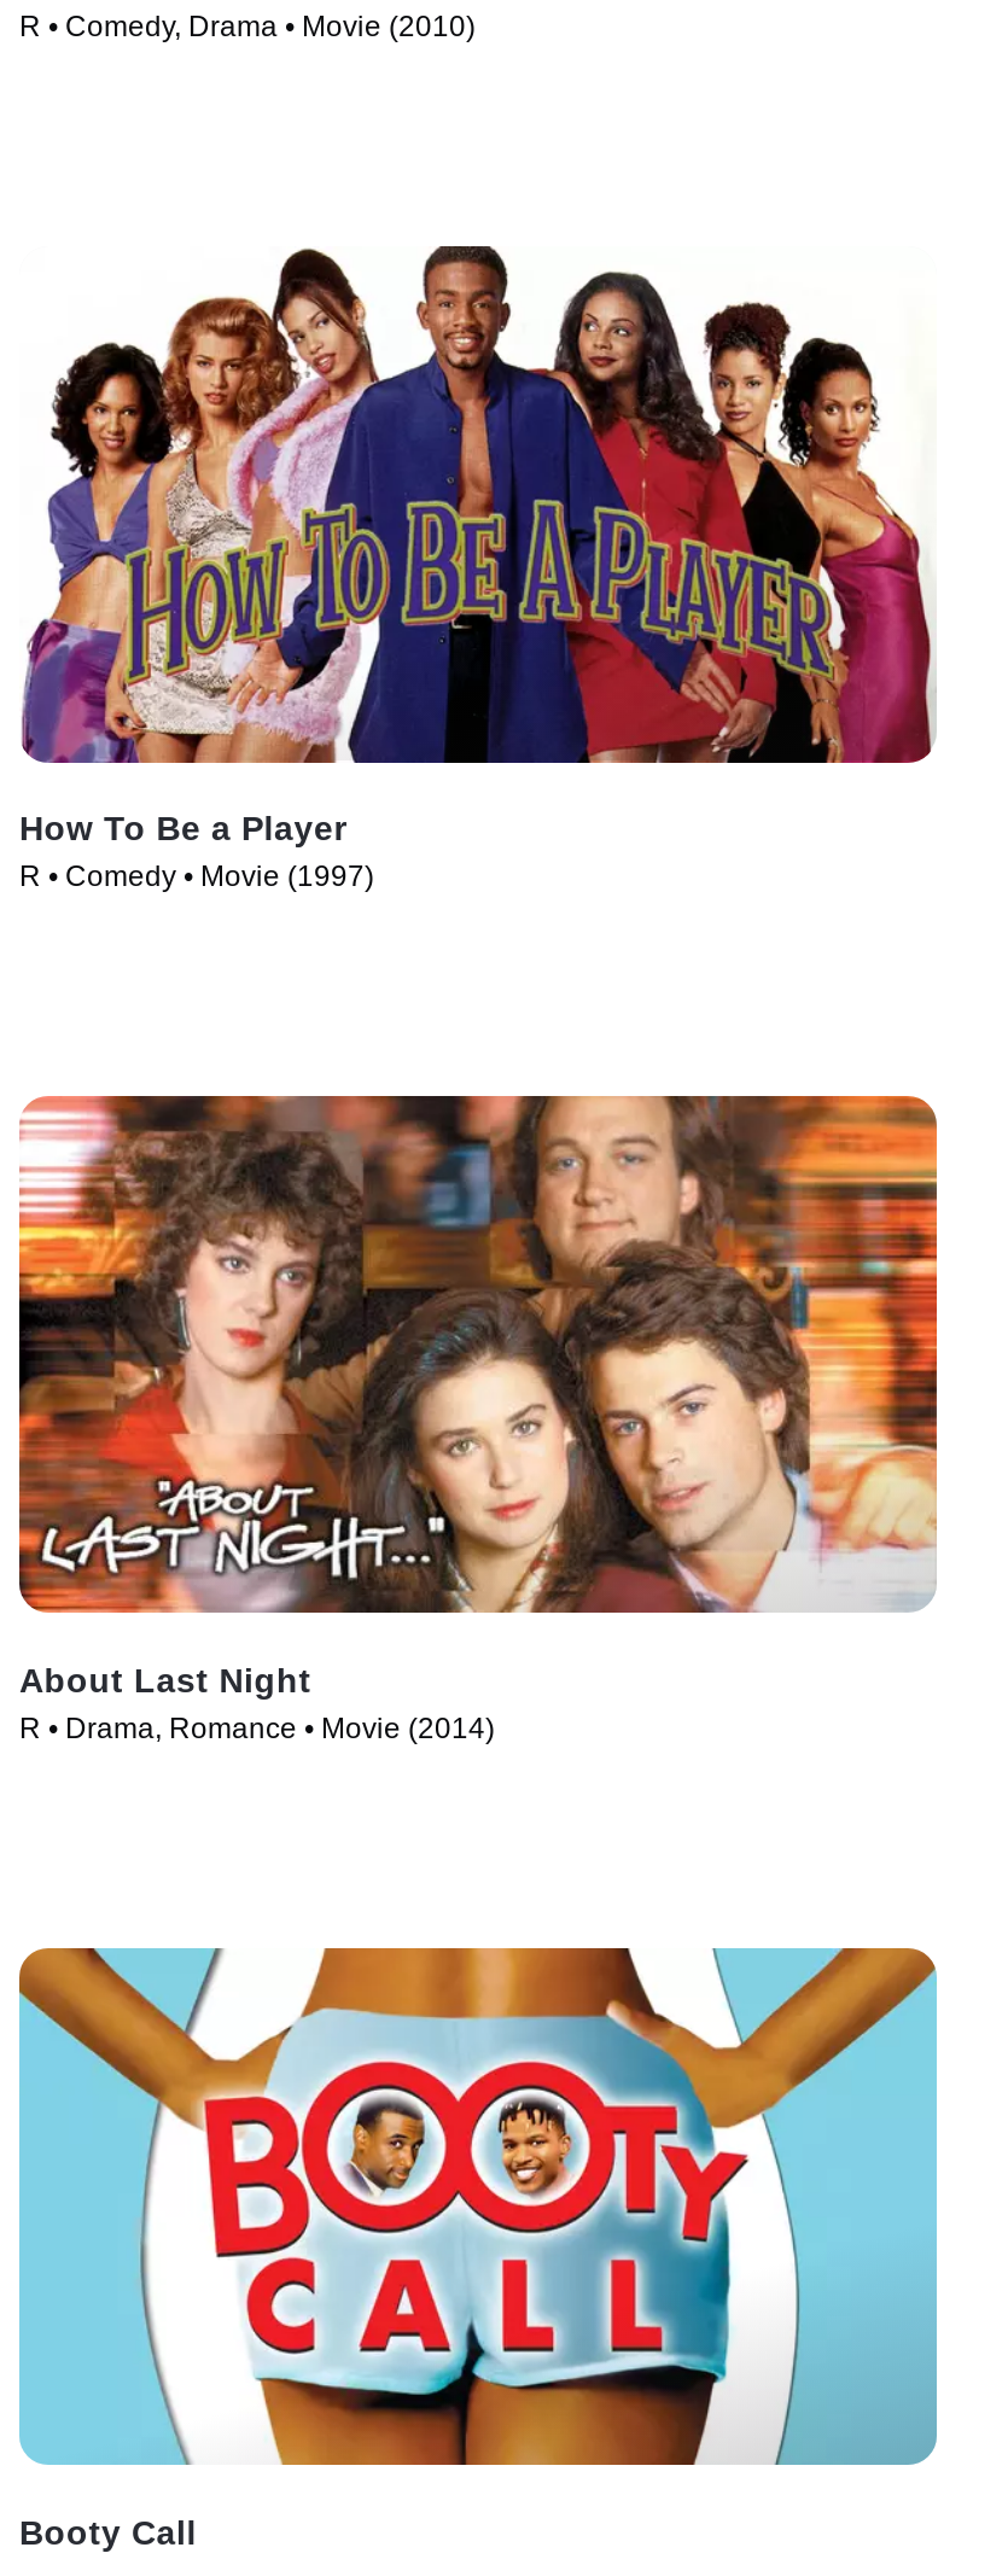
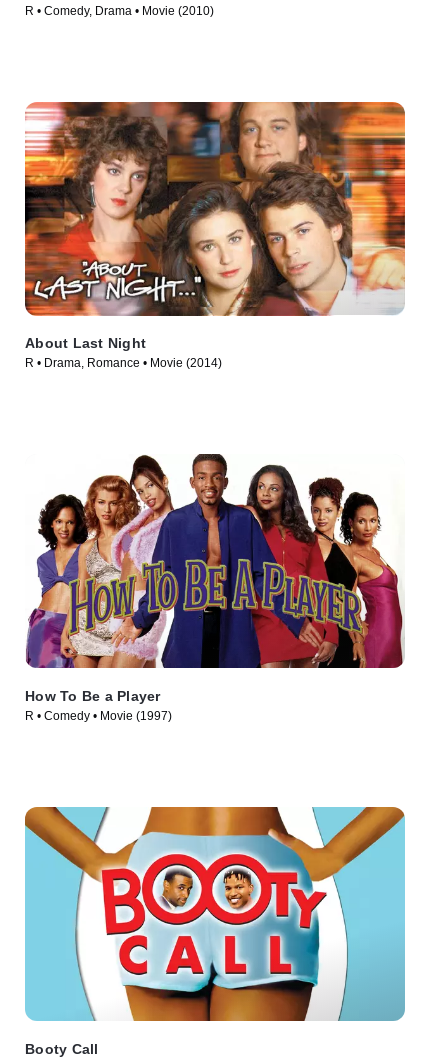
moved down: [image] | How To Be a Player | R • Comedy • Movie (1997)

moved up: [image] | About Last Night | R • Drama, Romance • Movie (2014)
